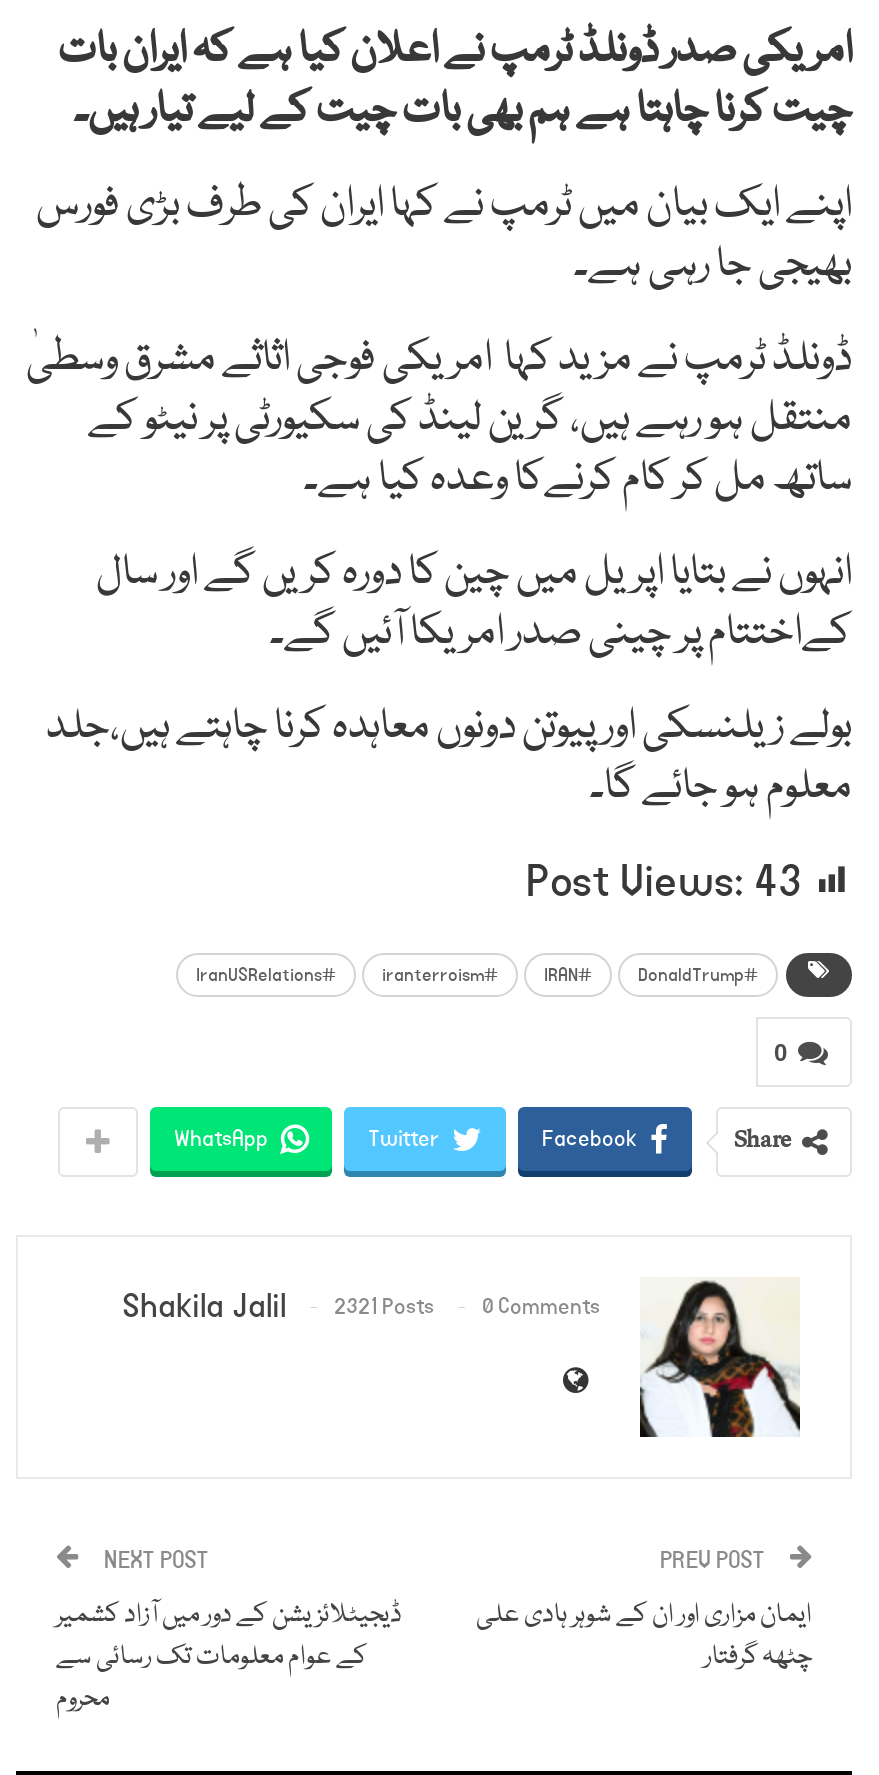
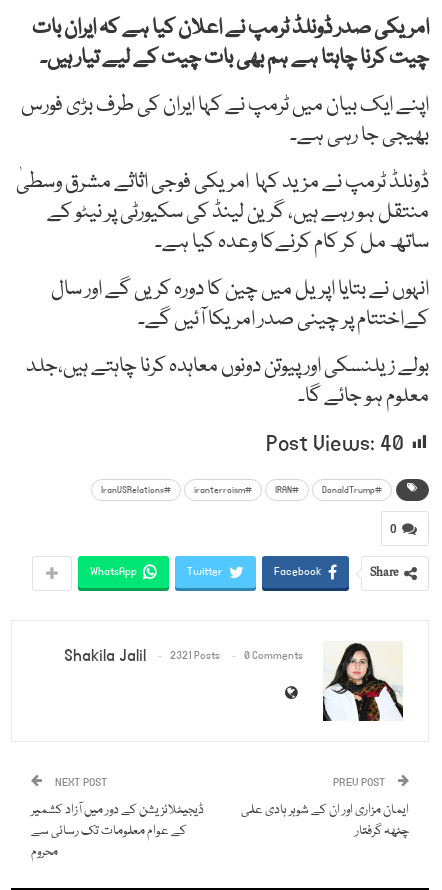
- Post Views: 43
+ Post Views: 40
